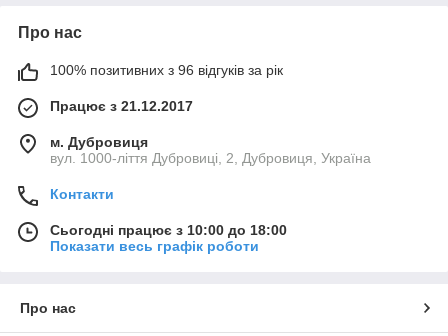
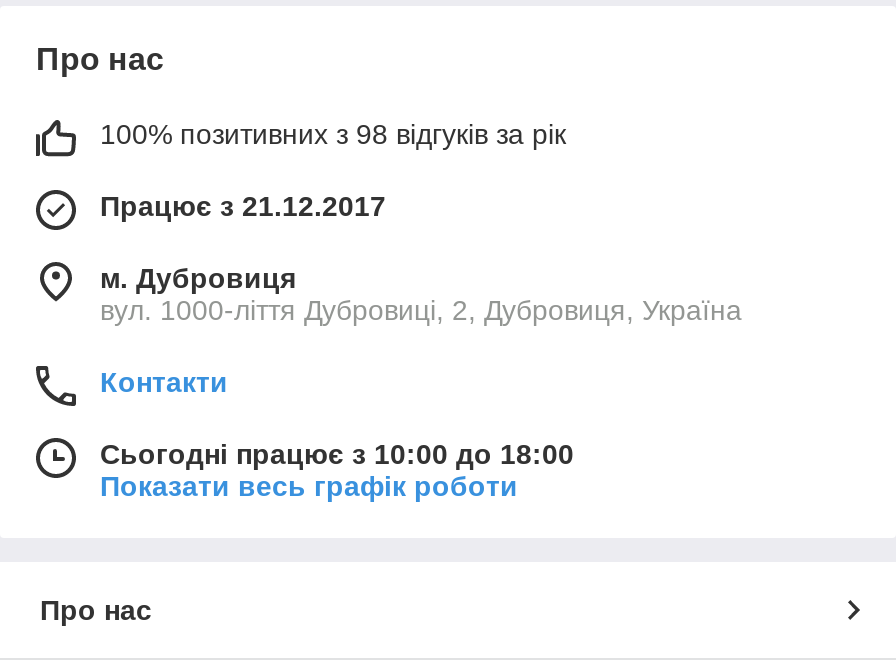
- 100% позитивних з 96 відгуків за рік
+ 100% позитивних з 98 відгуків за рік
